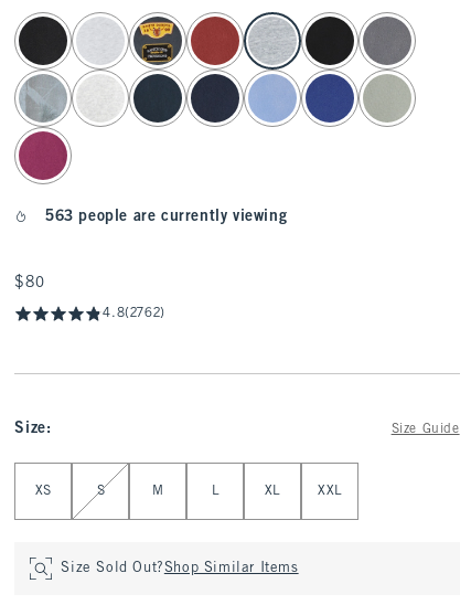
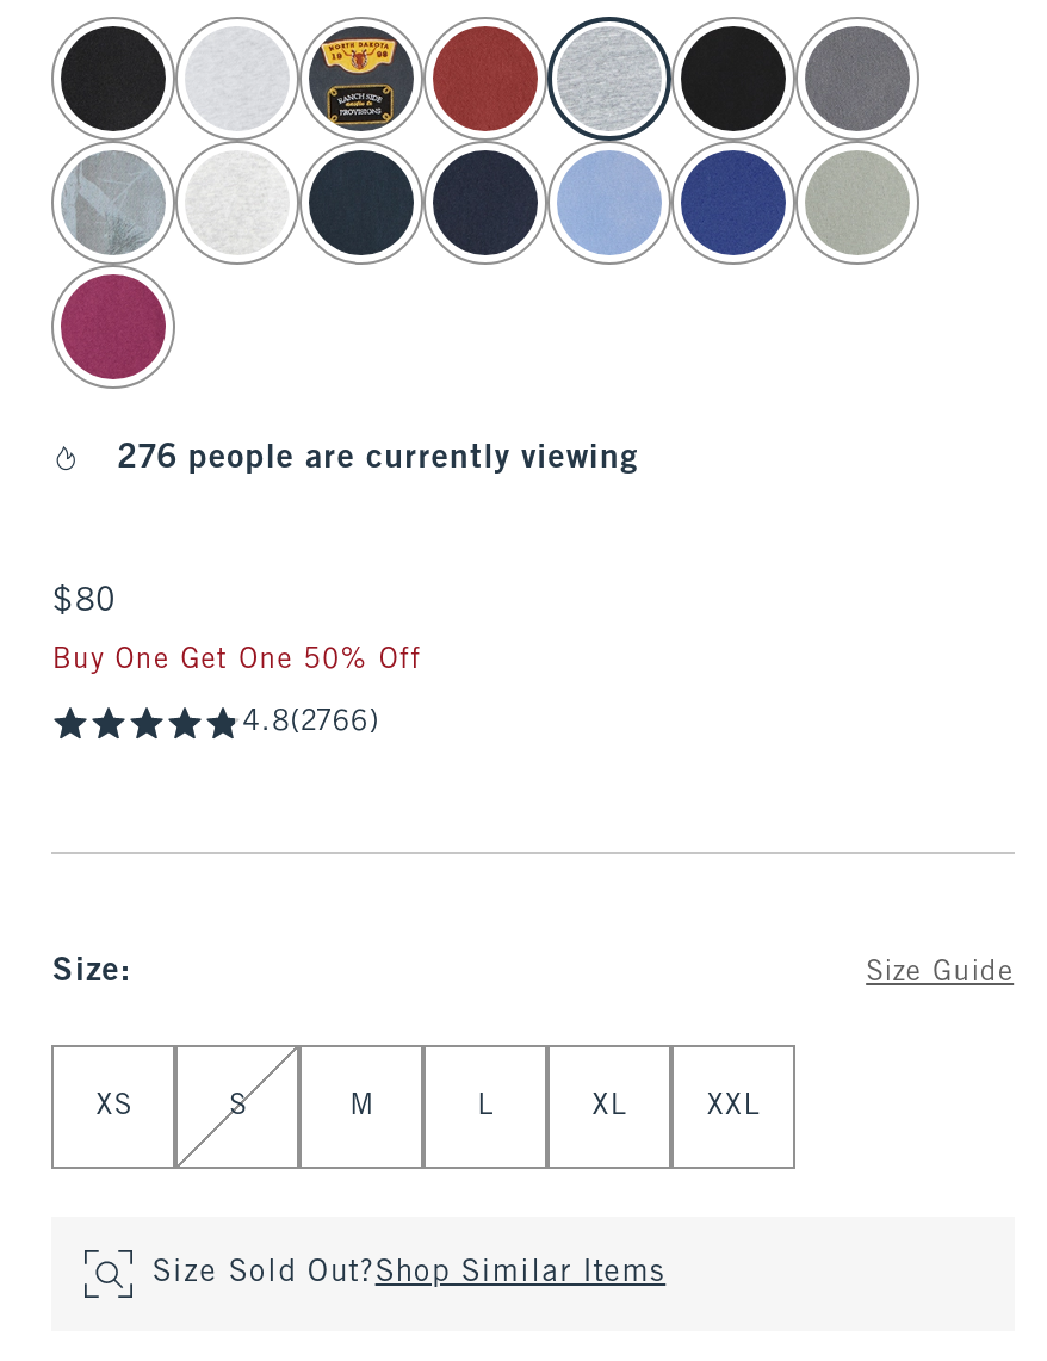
- 563 people are currently viewing
+ 276 people are currently viewing

- 4.8(2762)
+ Buy One Get One 50% Off
+ 4.8(2766)
